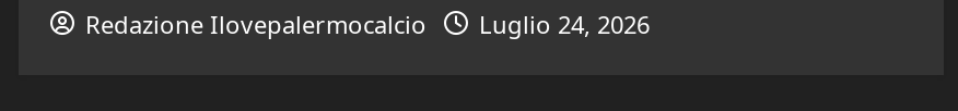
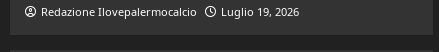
- Redazione Ilovepalermocalcio Luglio 24, 2026
+ Redazione Ilovepalermocalcio Luglio 19, 2026
